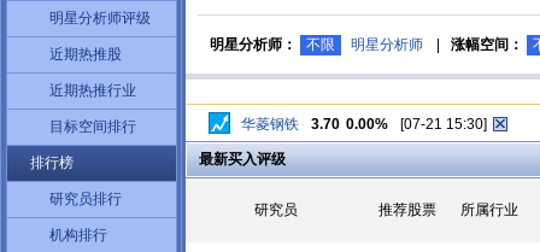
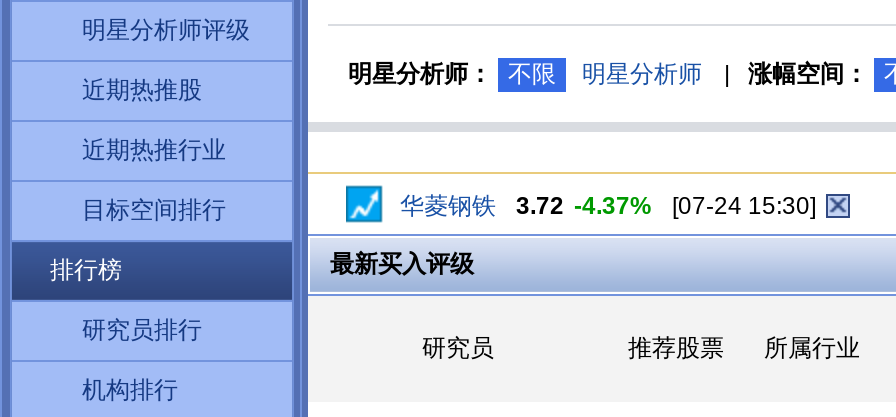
- 3.70 0.00%
+ 3.72 -4.37%

- [07-21 15:30]
+ [07-24 15:30]
